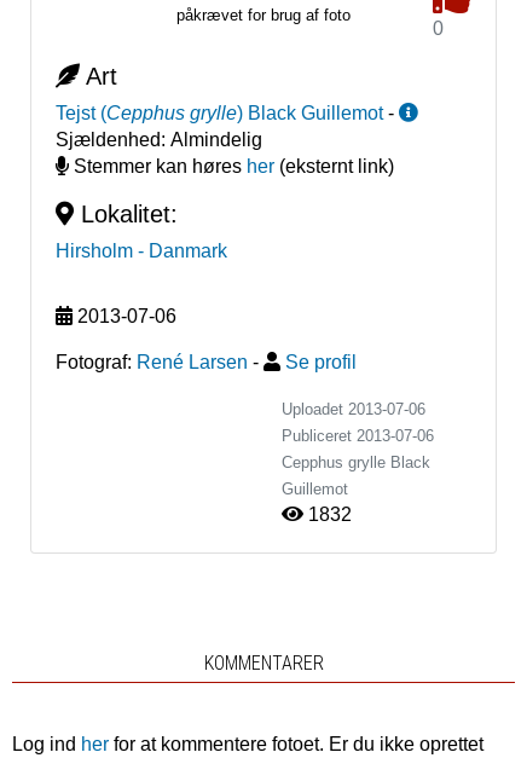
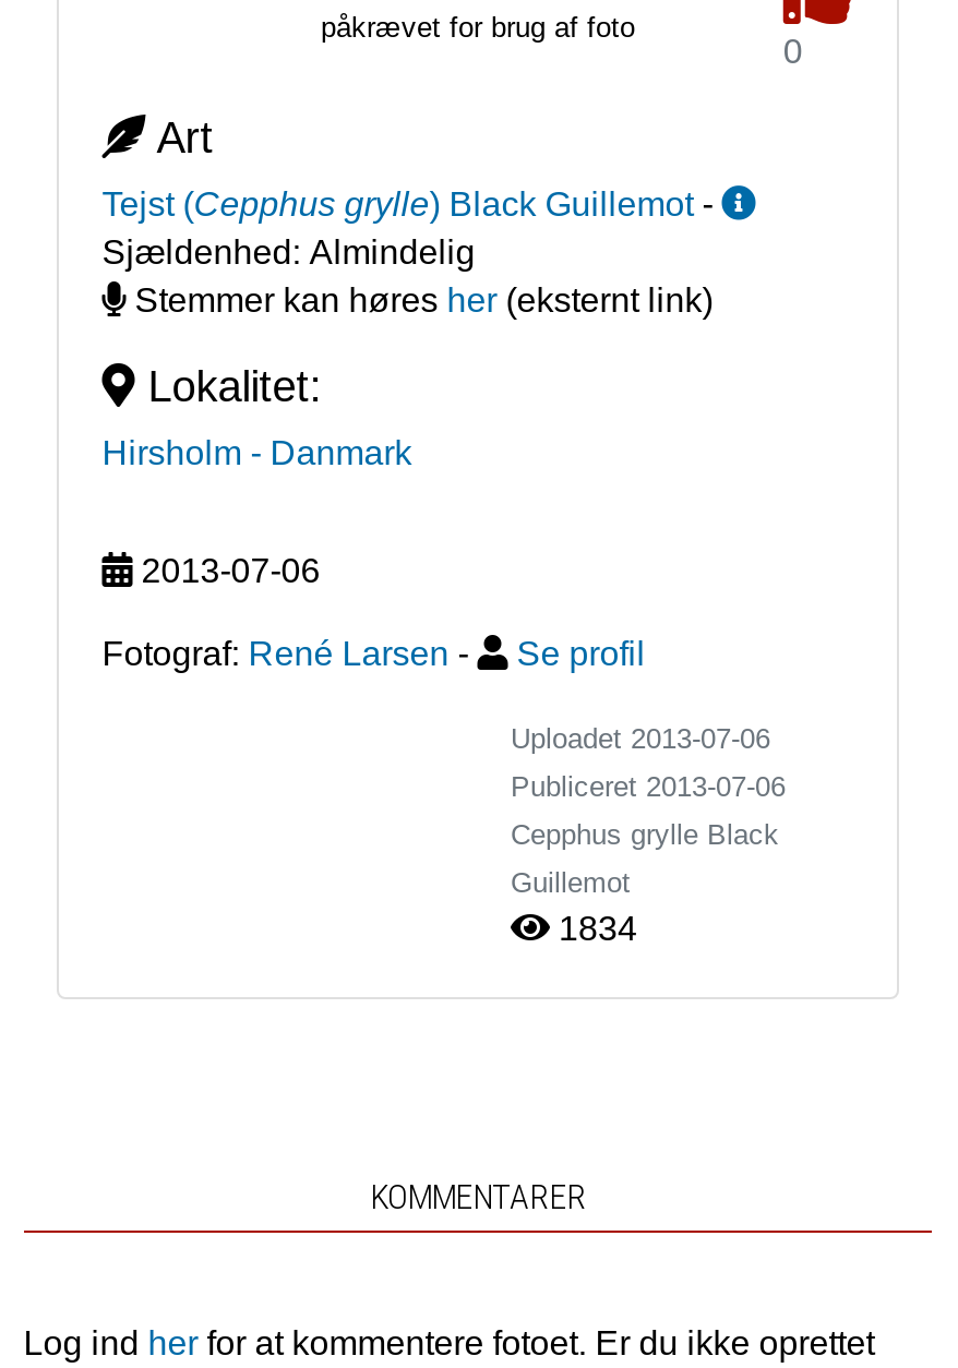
- 1832
+ 1834
